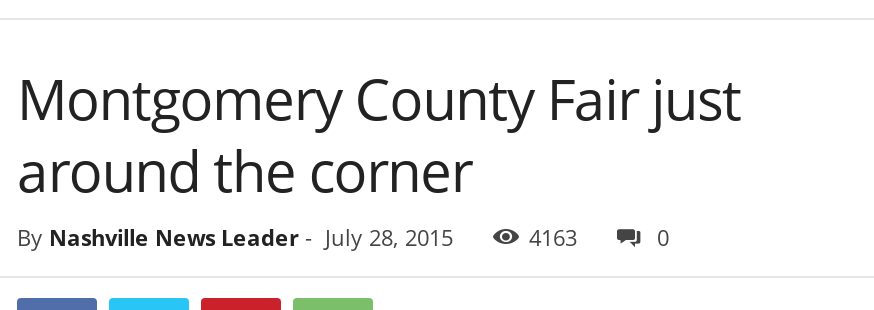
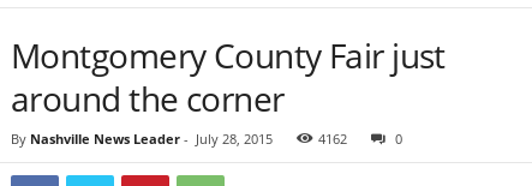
- 4163
+ 4162
